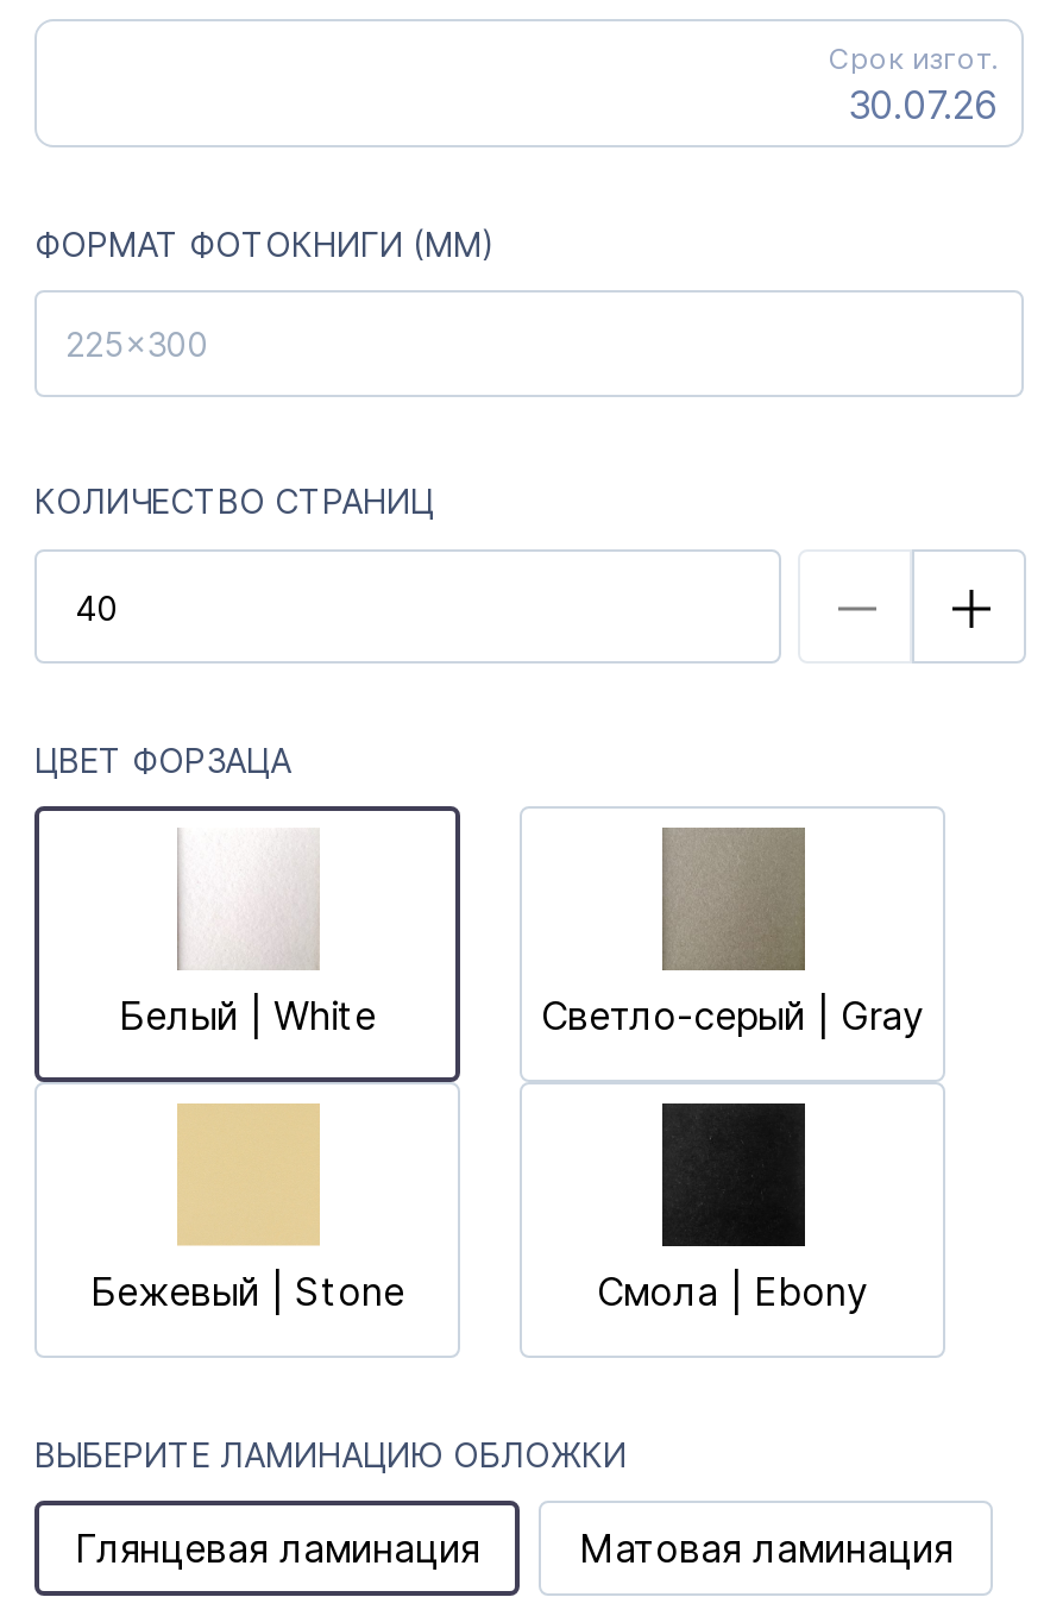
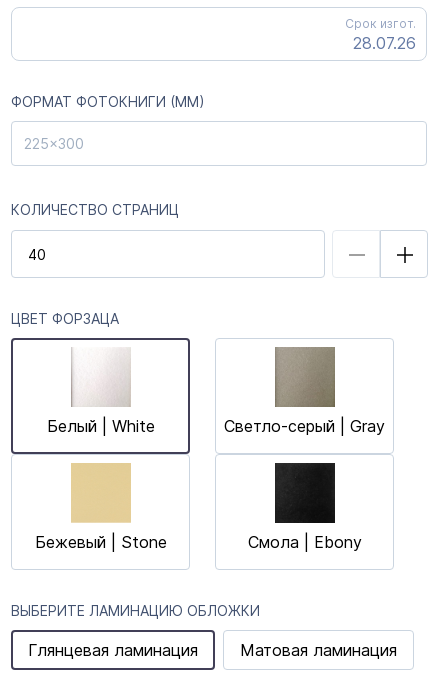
- 30.07.26
+ 28.07.26
